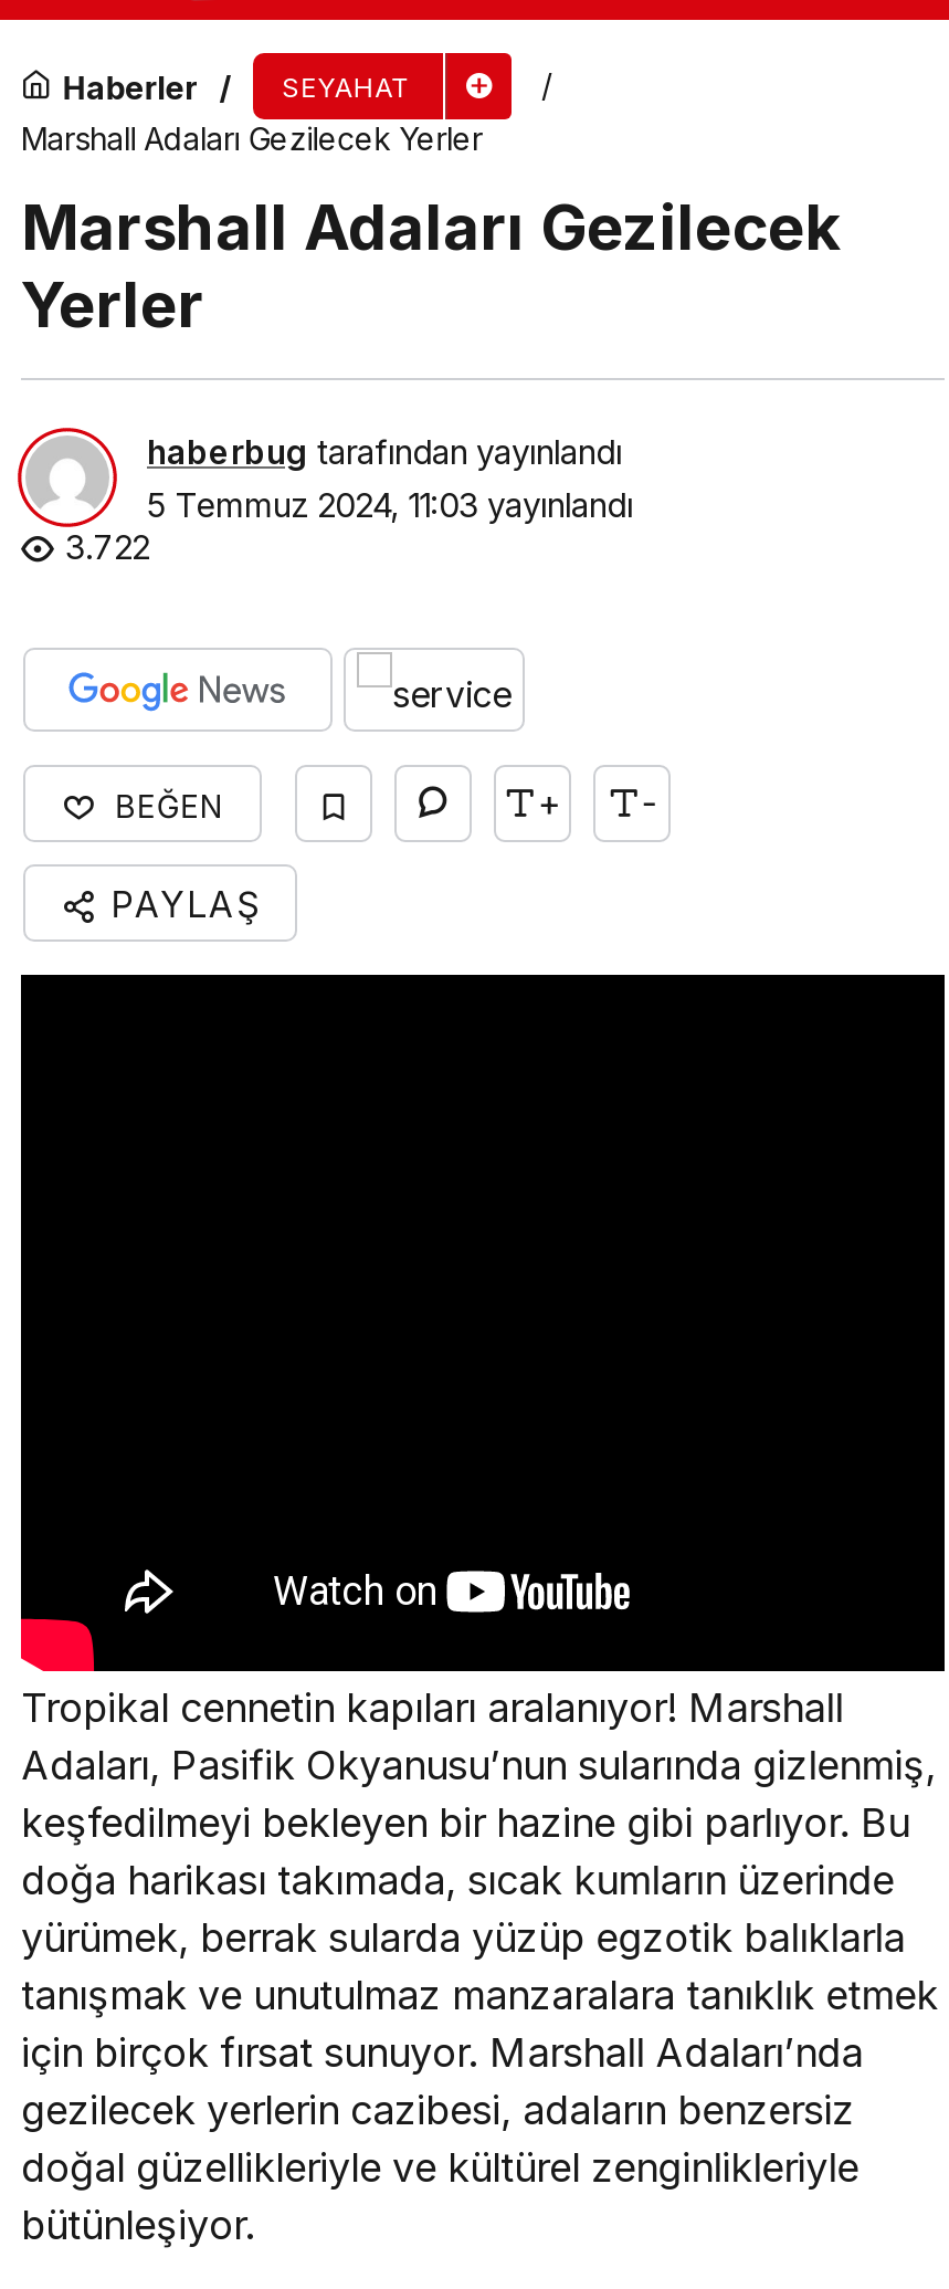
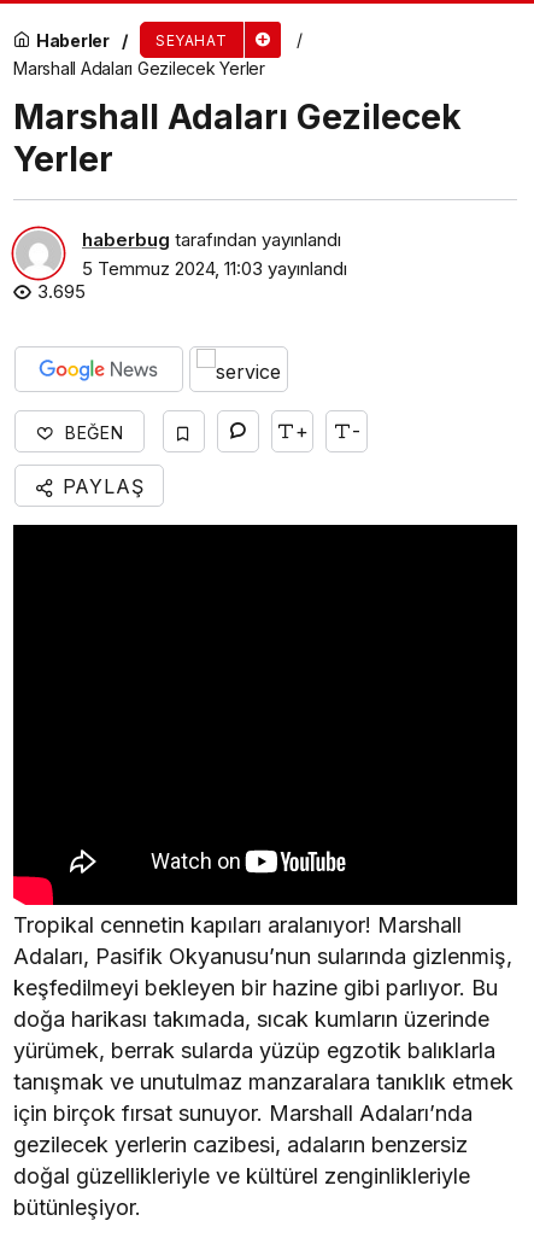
- 3.722
+ 3.695
